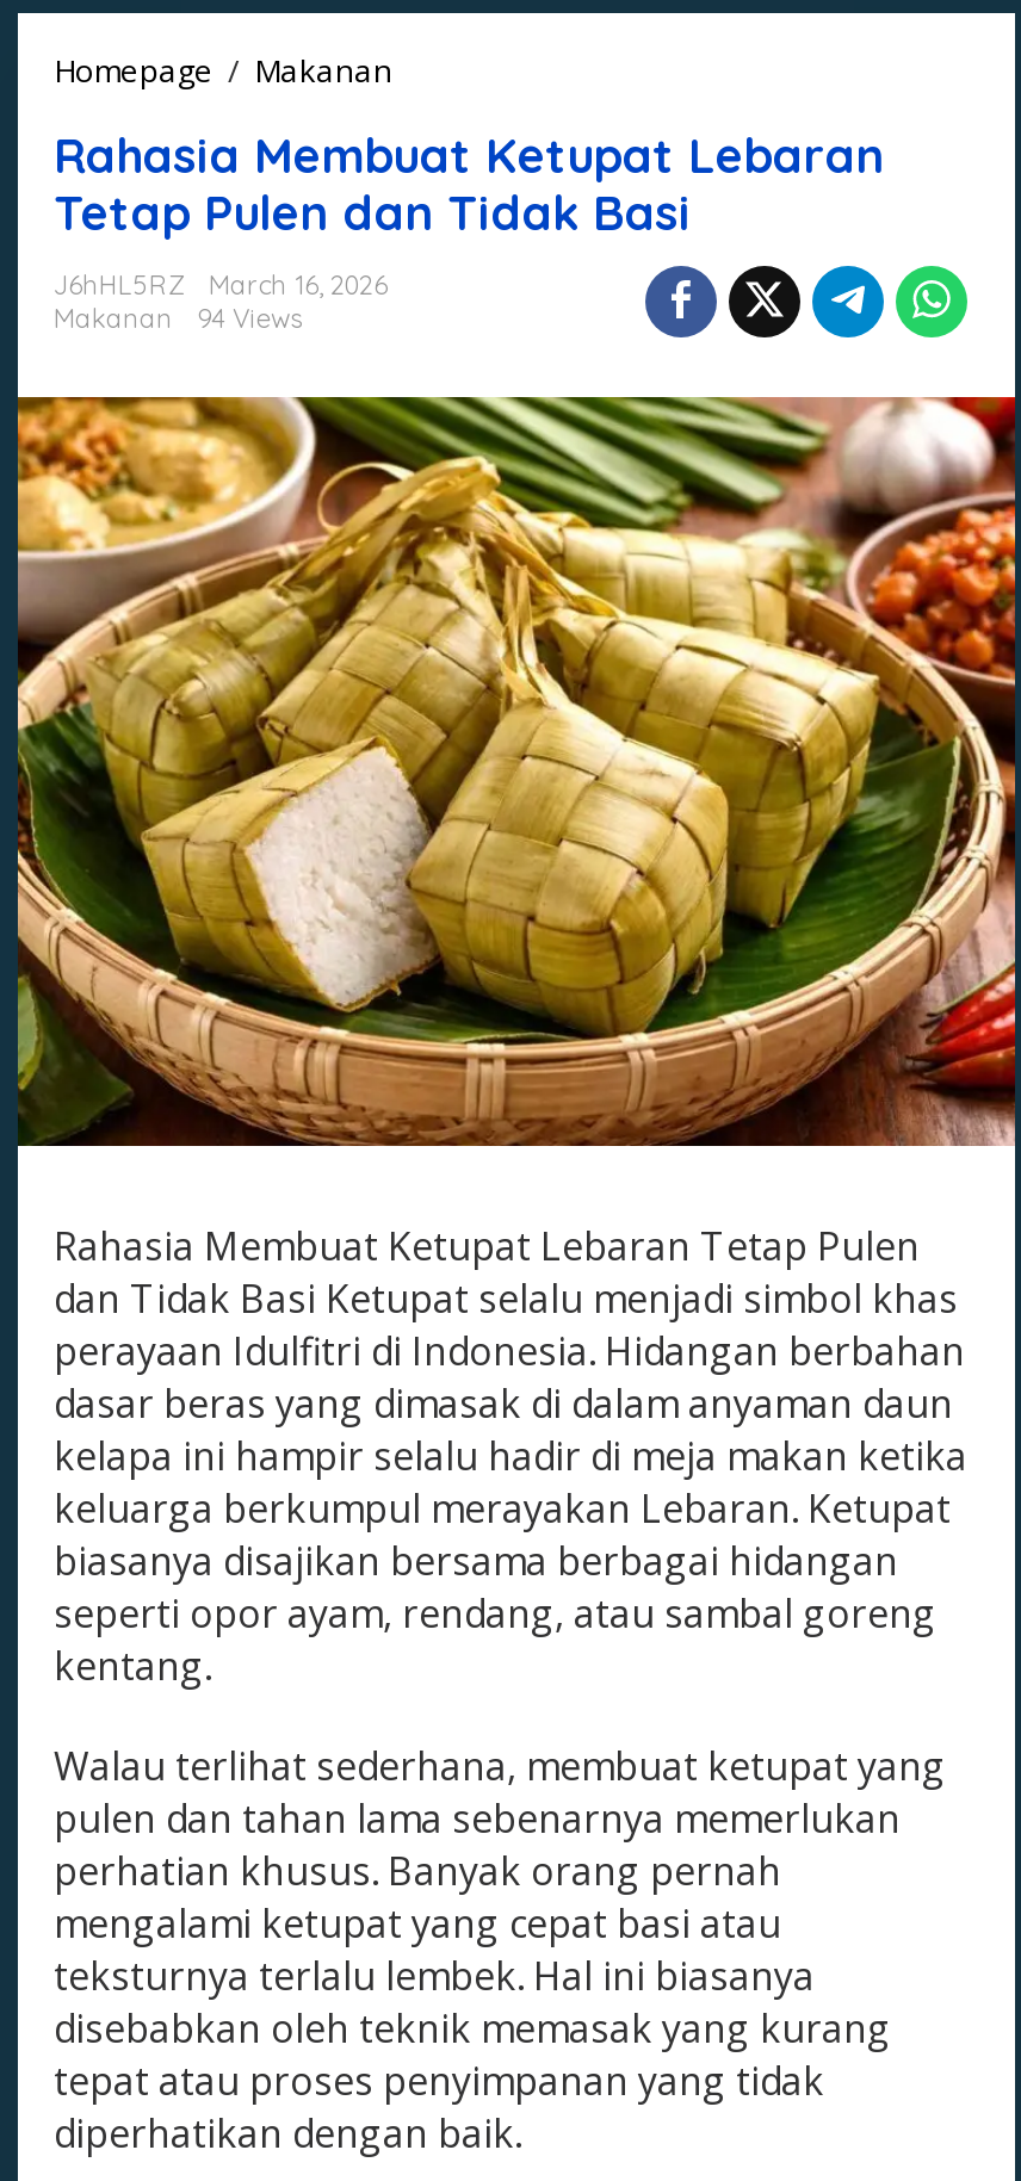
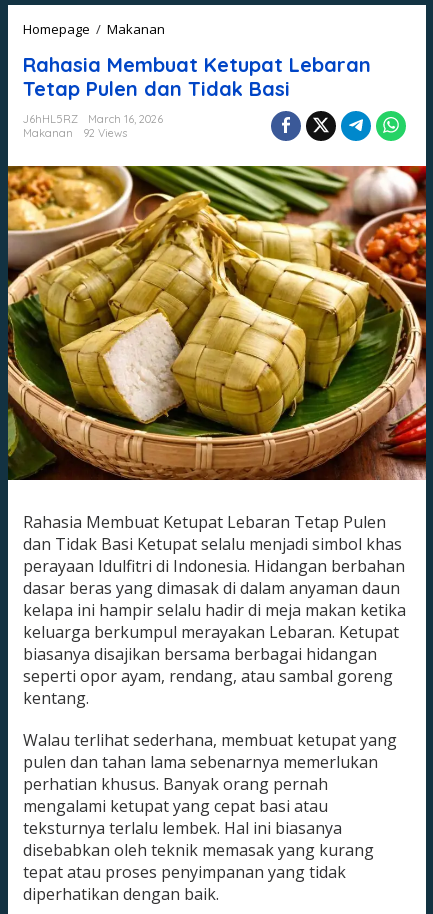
- Makanan 94 Views
+ Makanan 92 Views
